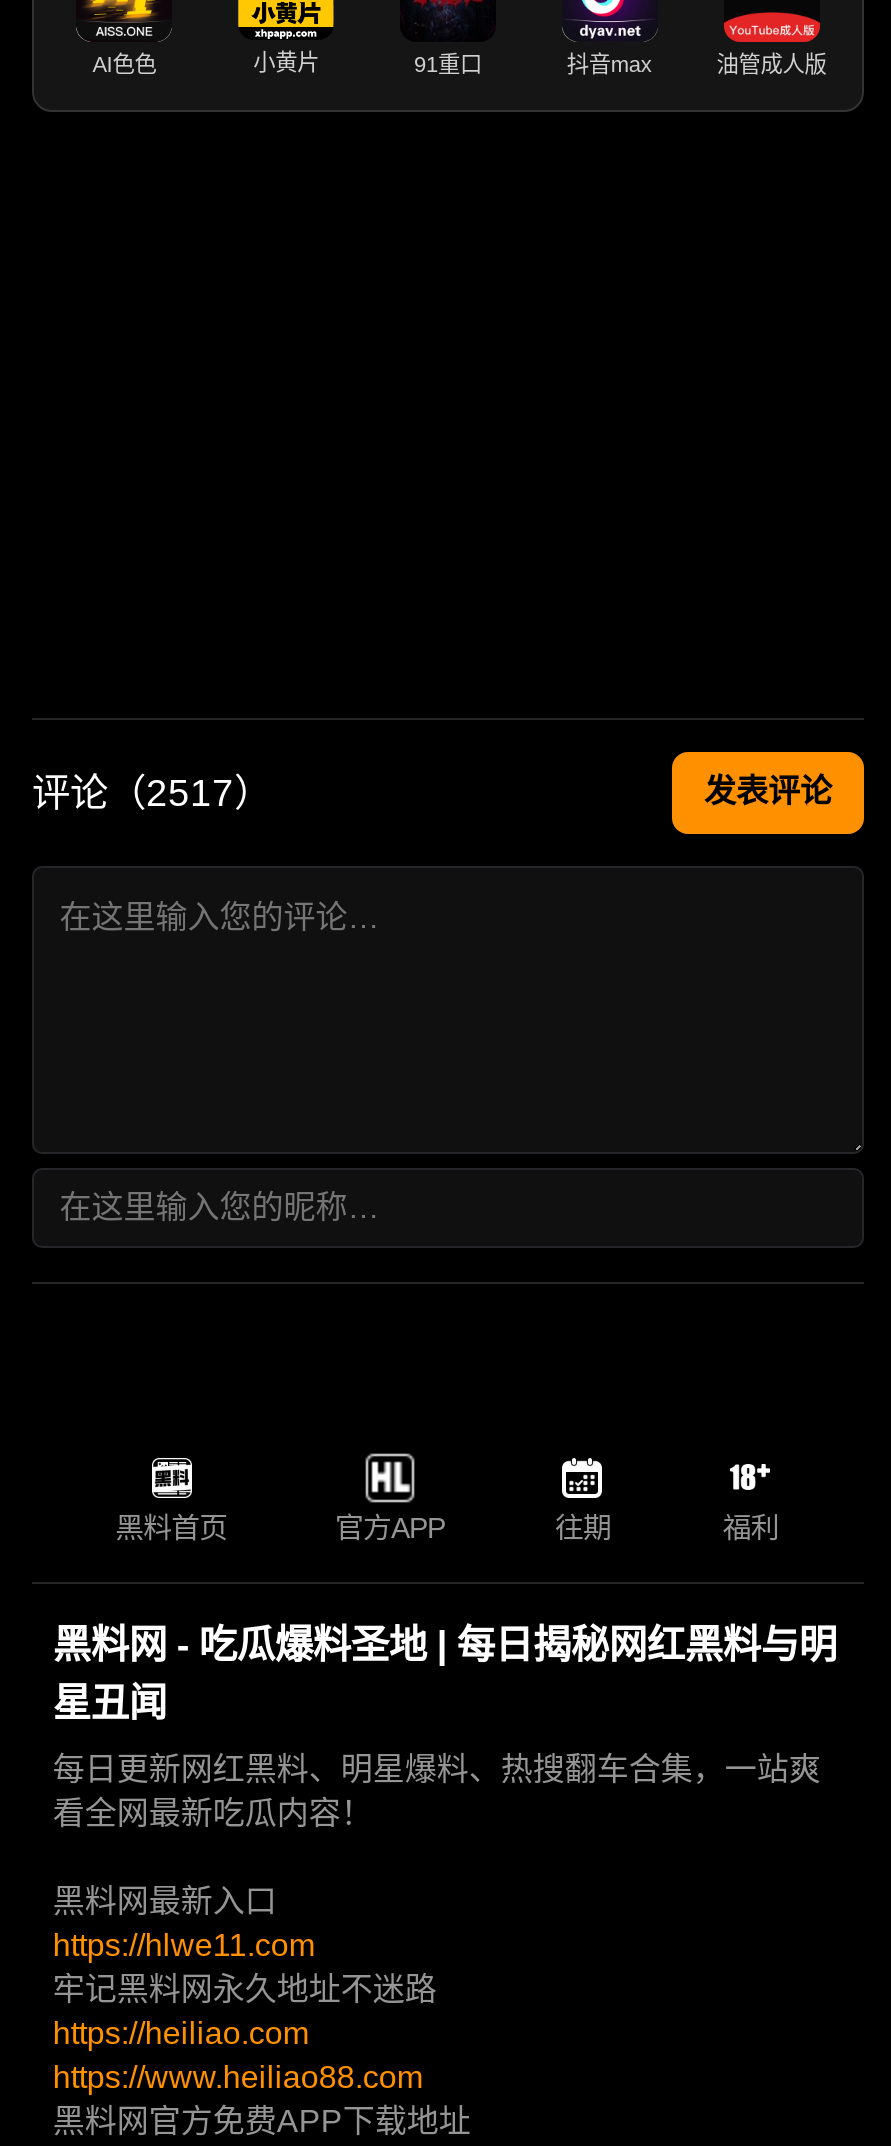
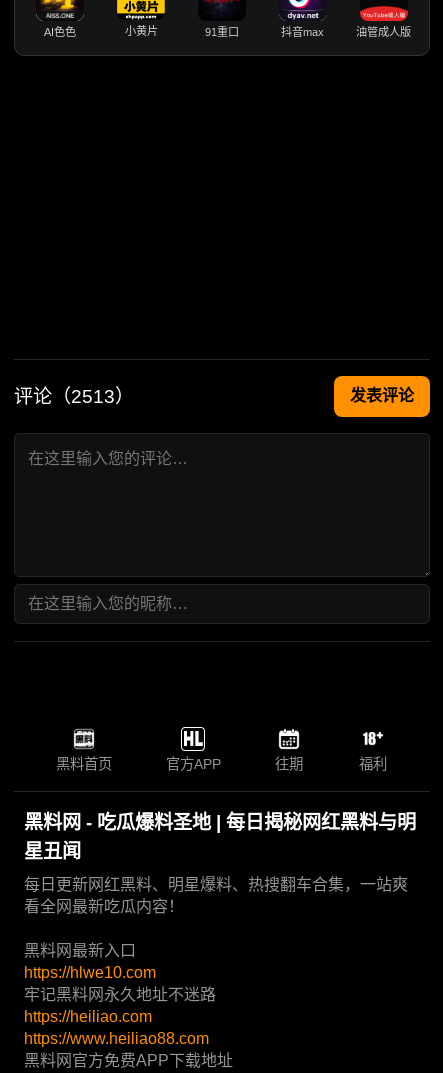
- 评论（2517）
+ 评论（2513）

- https://hlwe11.com
+ https://hlwe10.com
